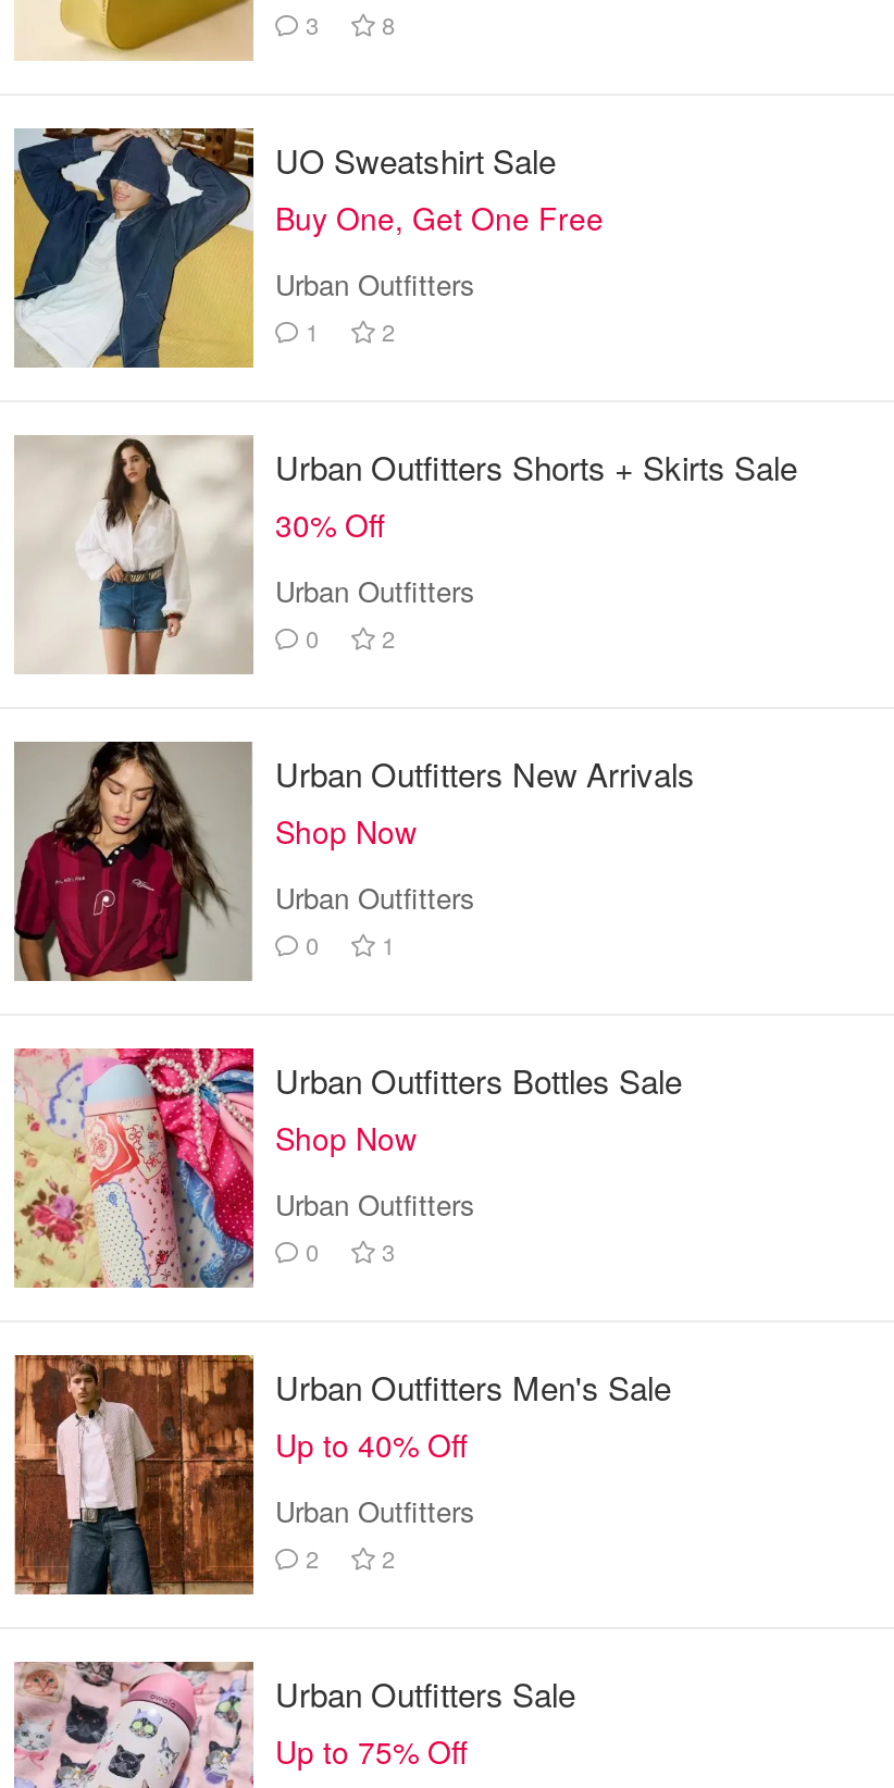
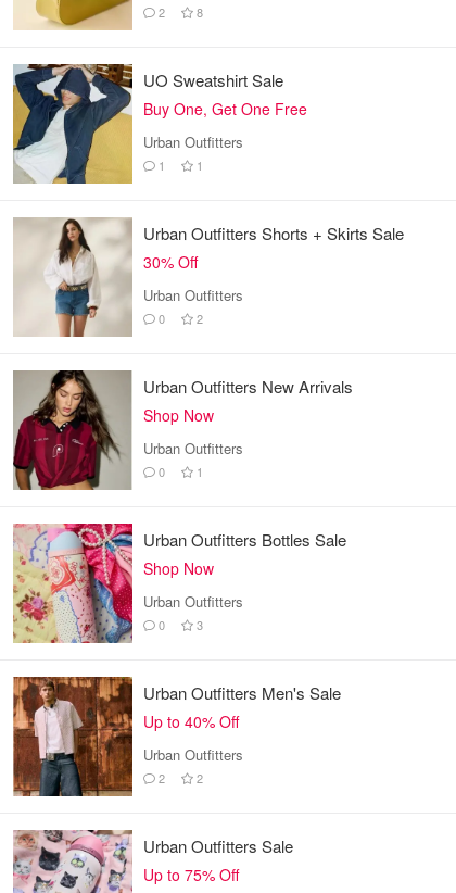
- 3 8
+ 2 8

- 1 2
+ 1 1
